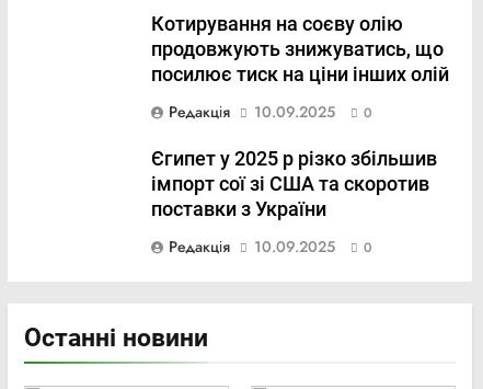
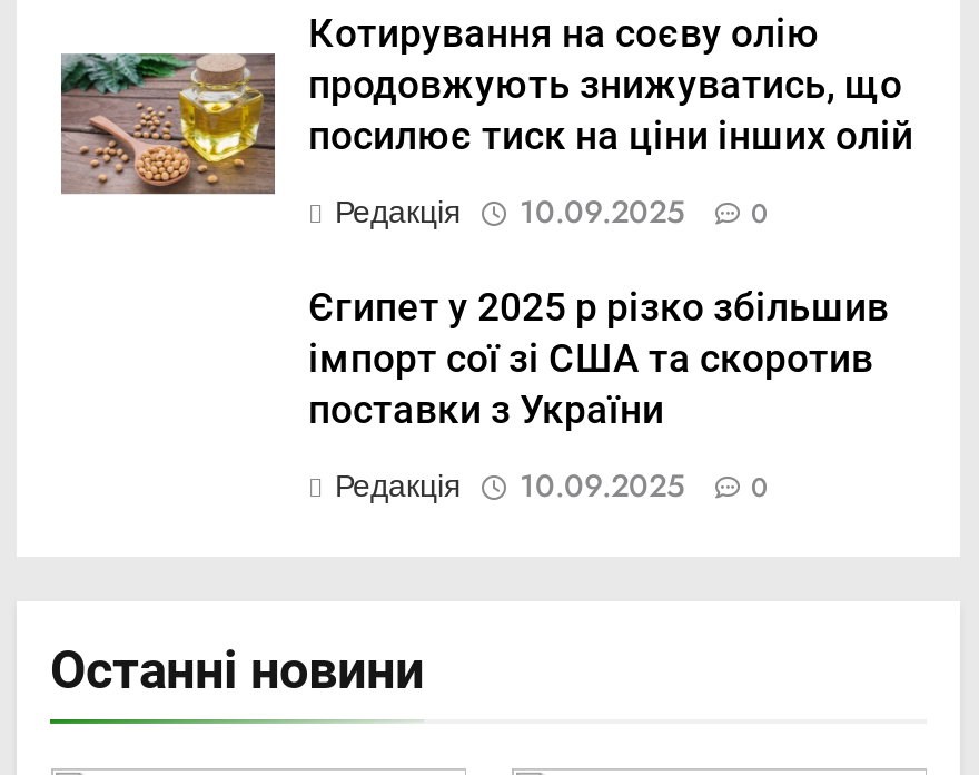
+ [image]
